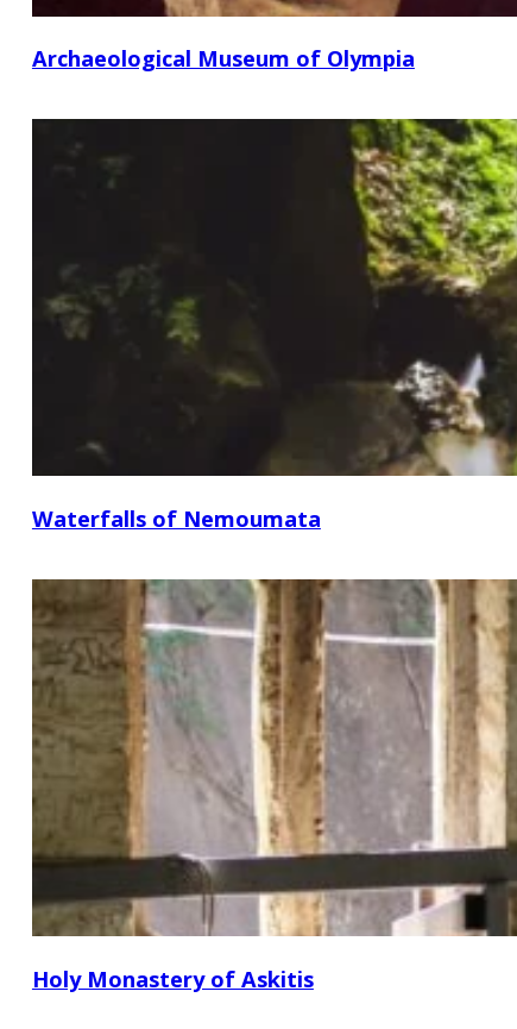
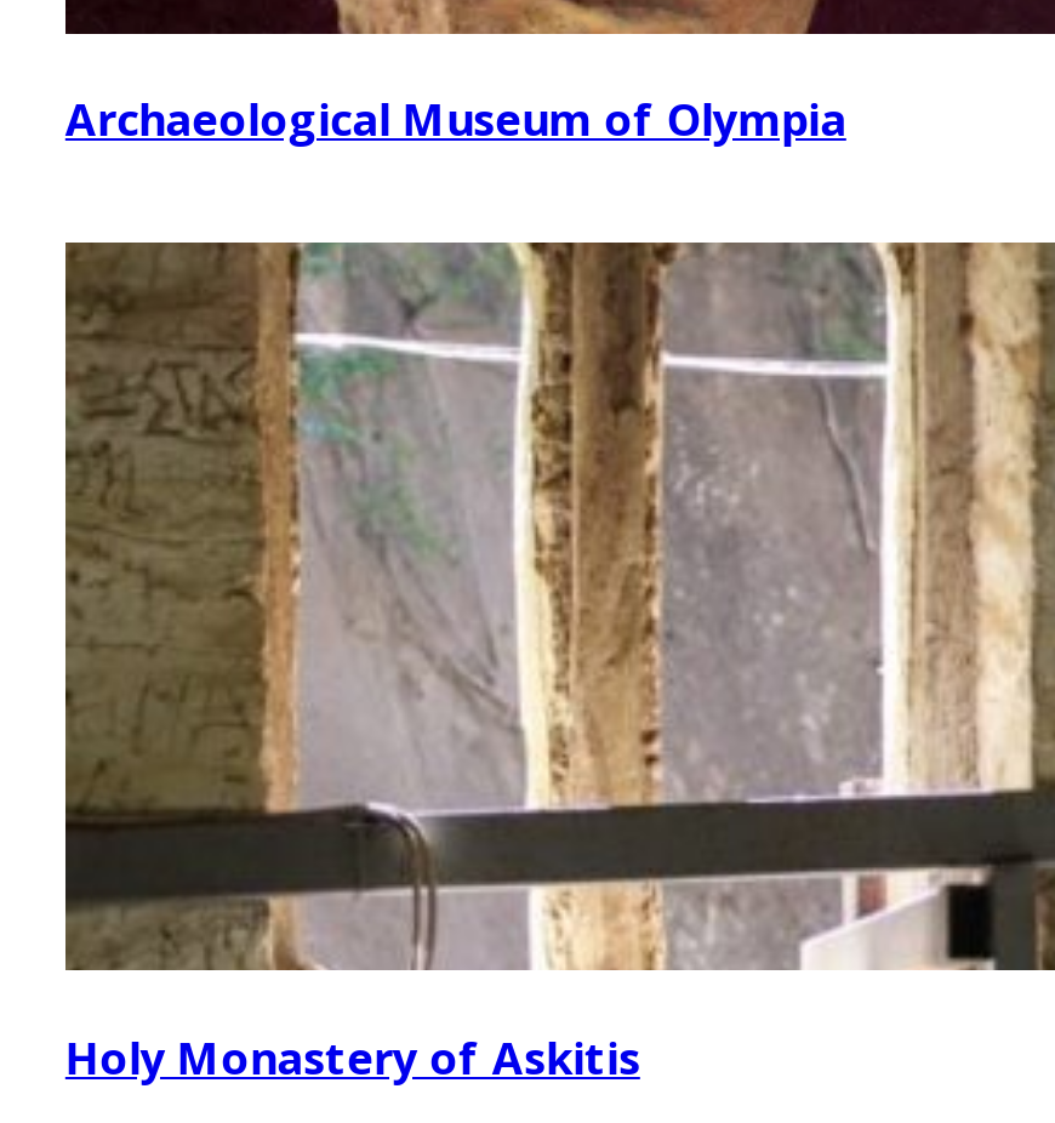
- [image]
- Waterfalls of Nemoumata
